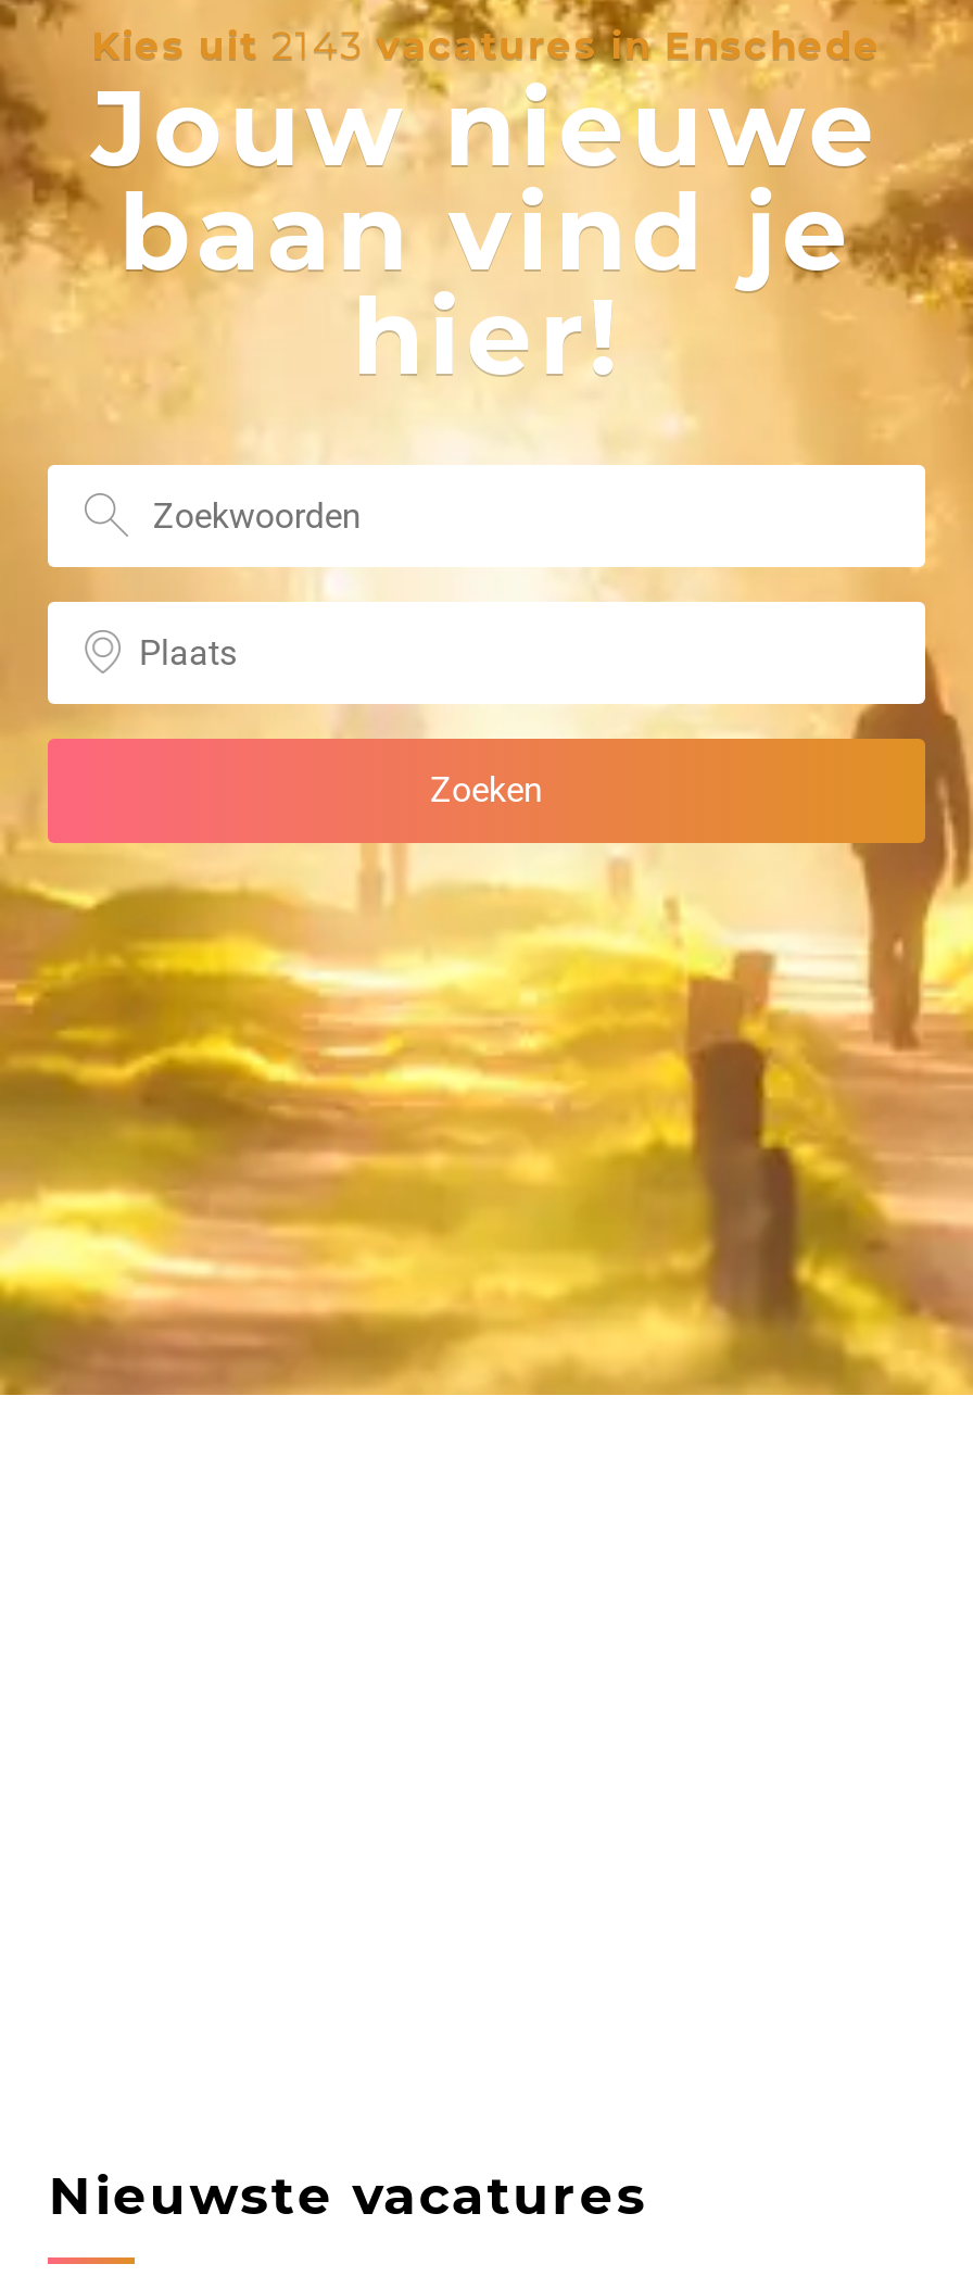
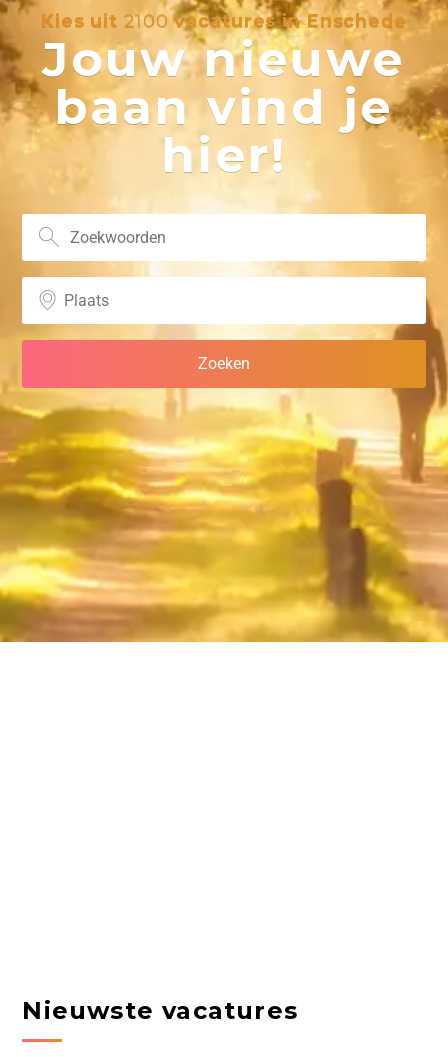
- Kies uit 2143 vacatures in Enschede
+ Kies uit 2100 vacatures in Enschede
